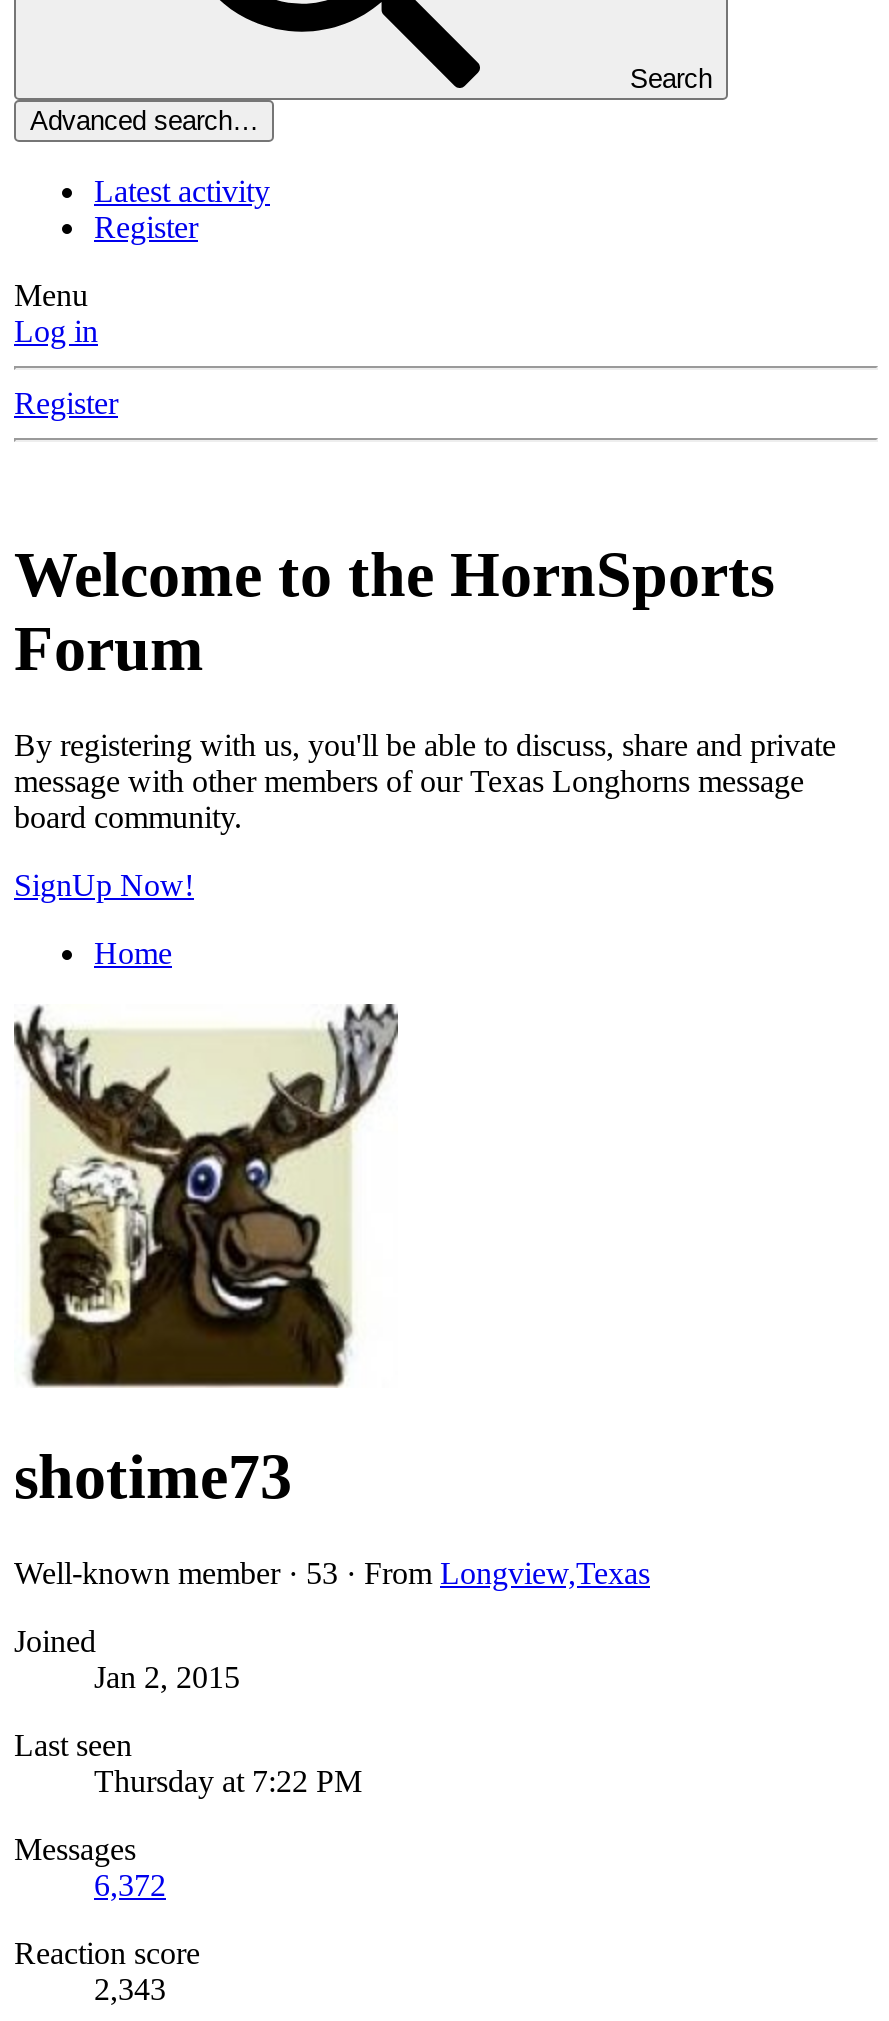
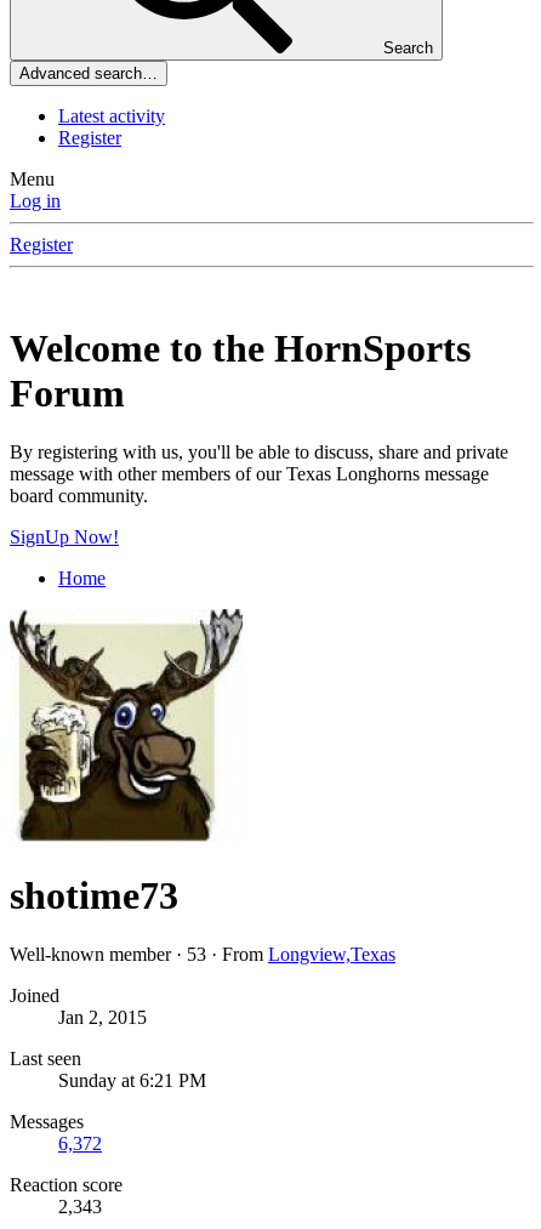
- Thursday at 7:22 PM
+ Sunday at 6:21 PM
